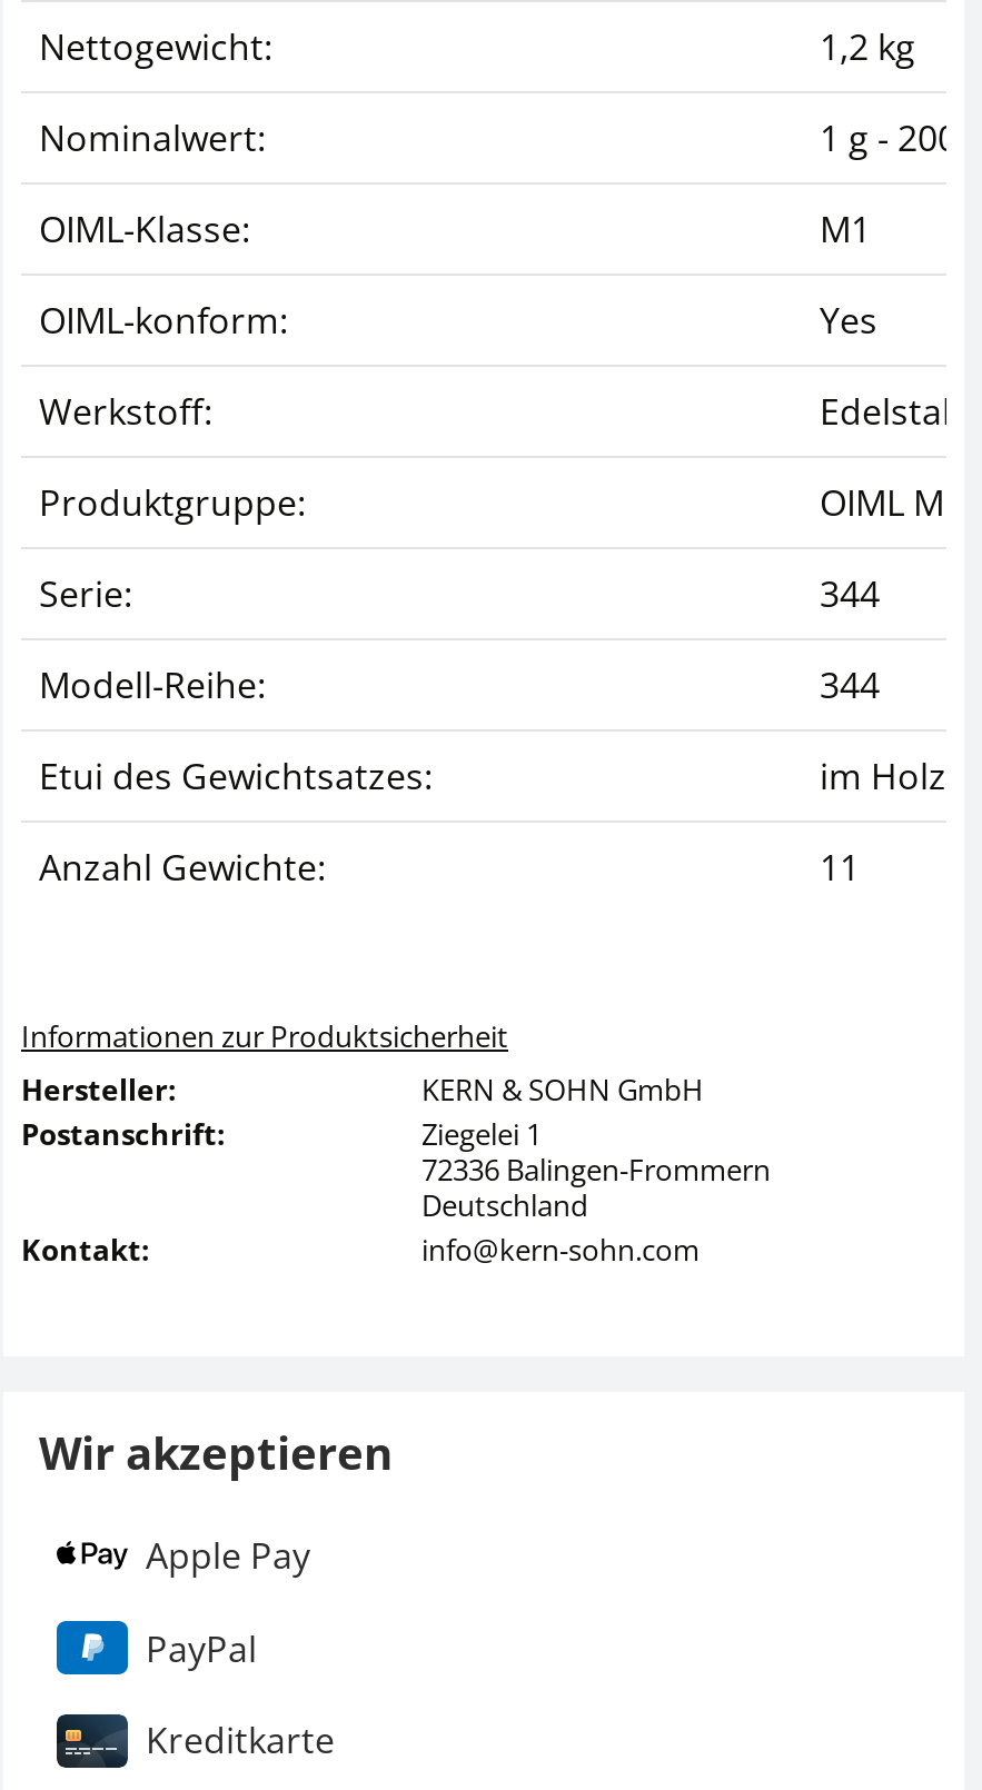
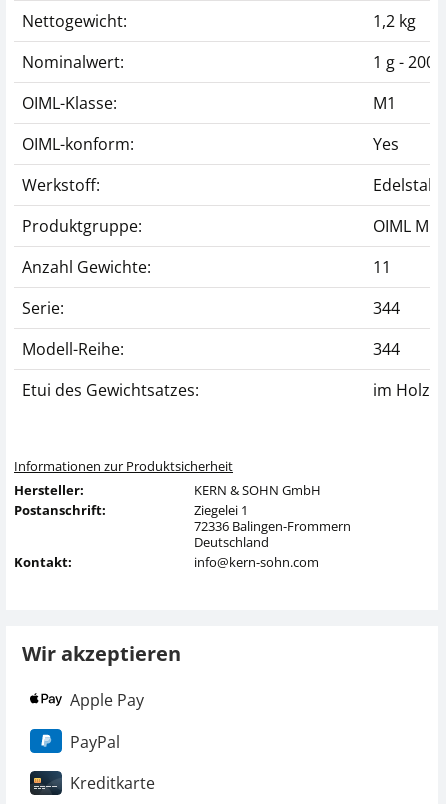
moved down: Serie: | 344 | Modell-Reihe: | 344 | Etui des Gewichtsatzes:

moved up: Anzahl Gewichte: | 11
